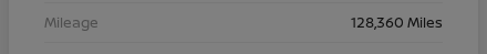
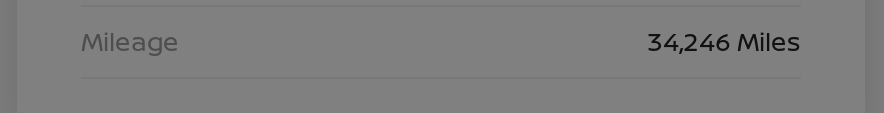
- 128,360 Miles
+ 34,246 Miles
